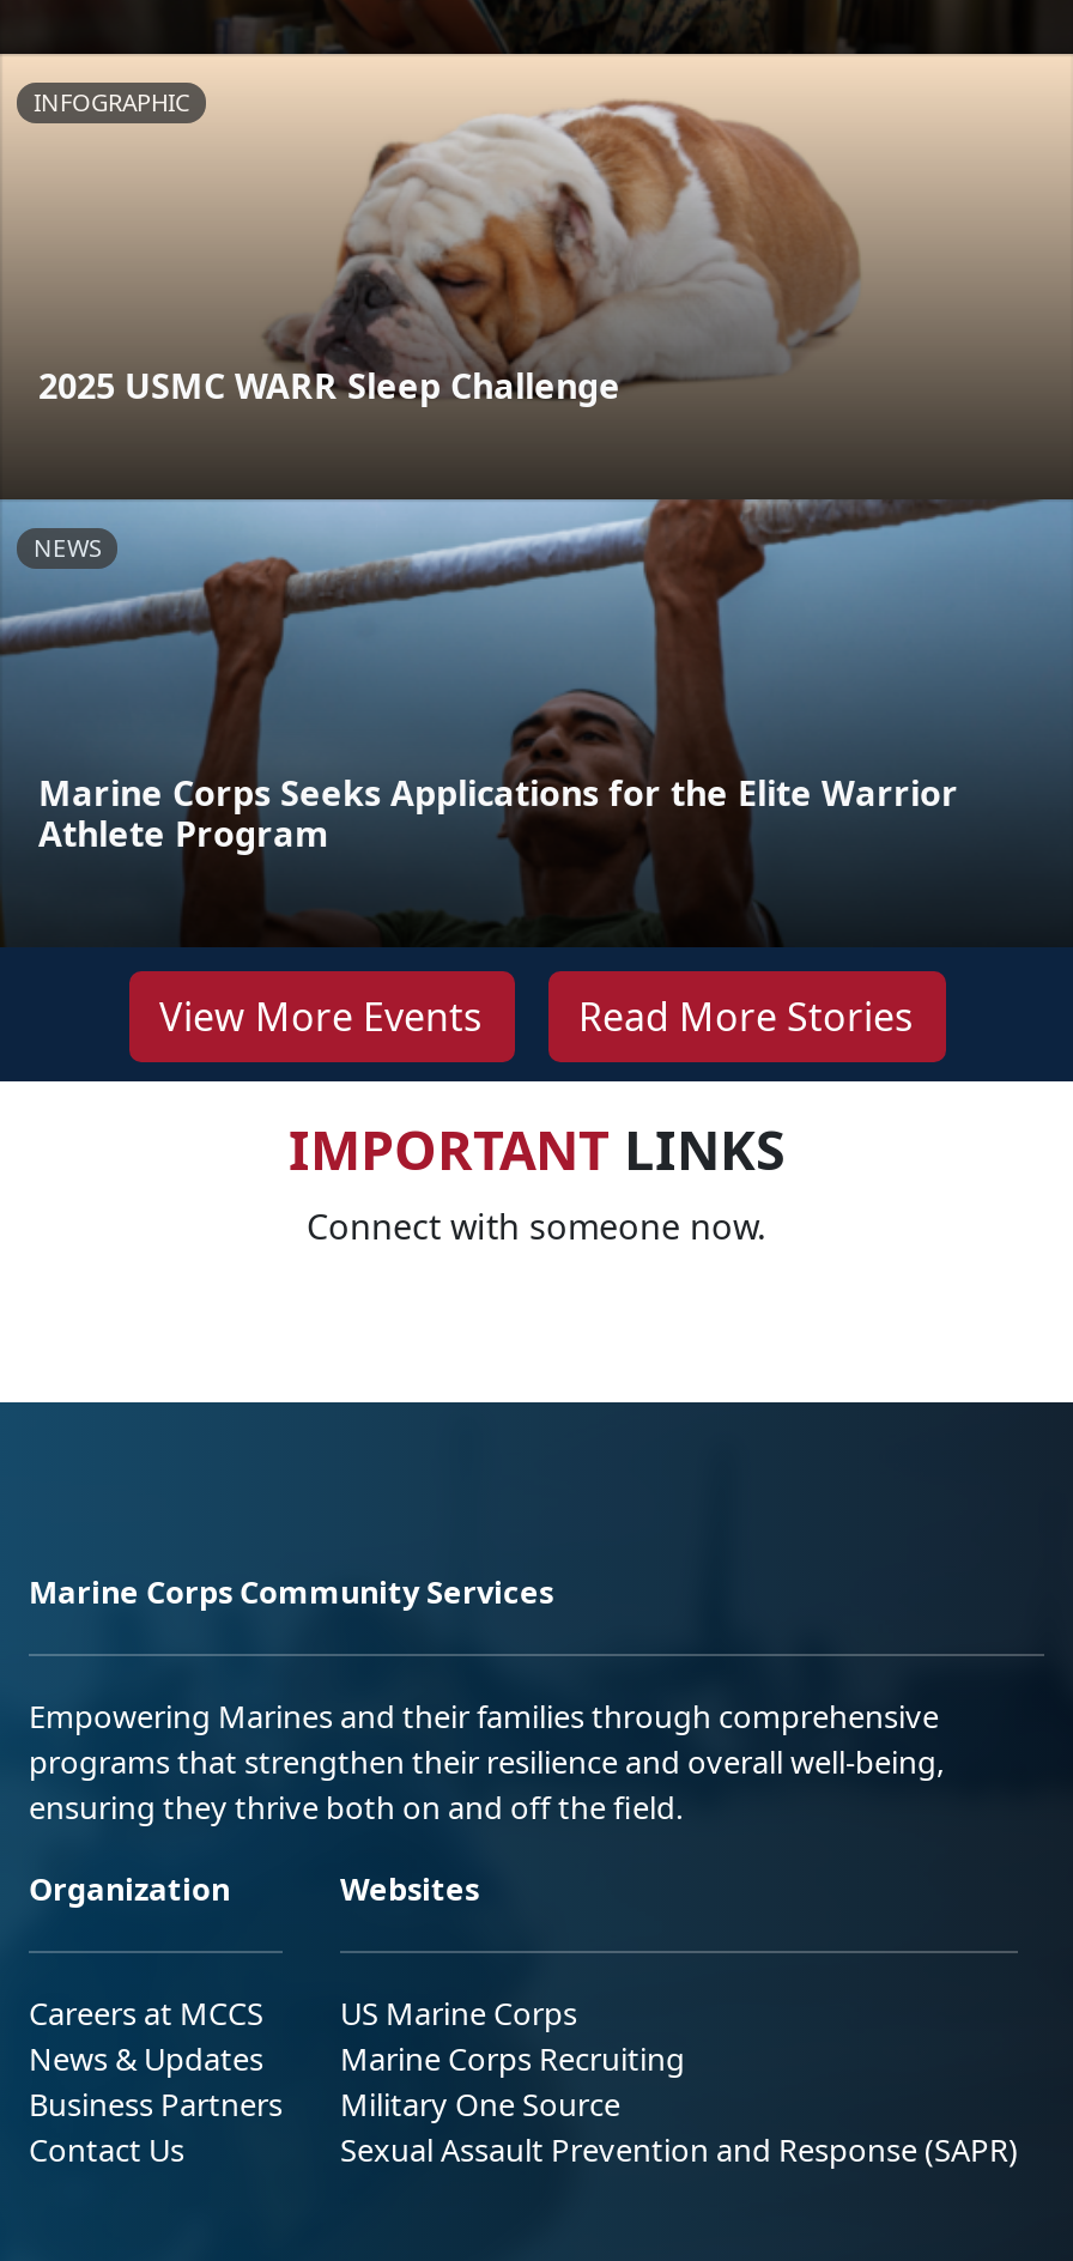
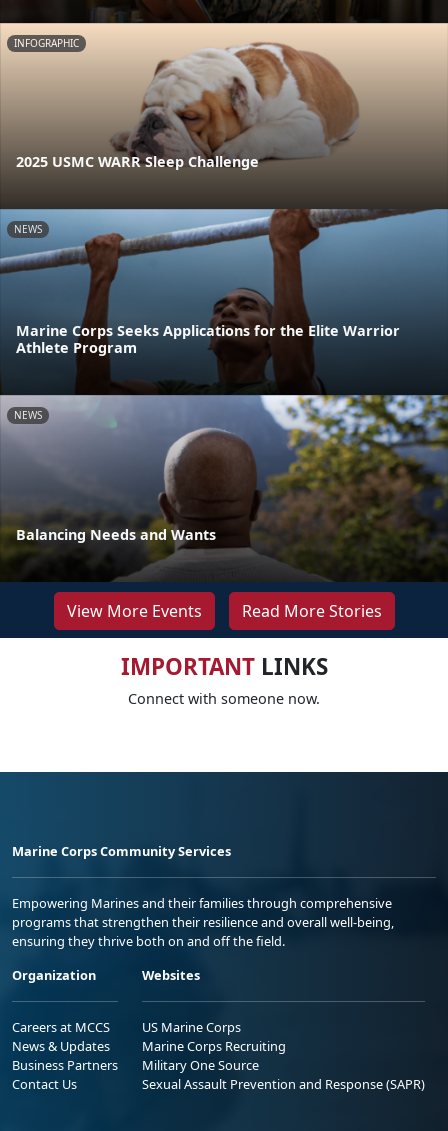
+ [image]
+ NEWS

+ Balancing Needs and Wants
